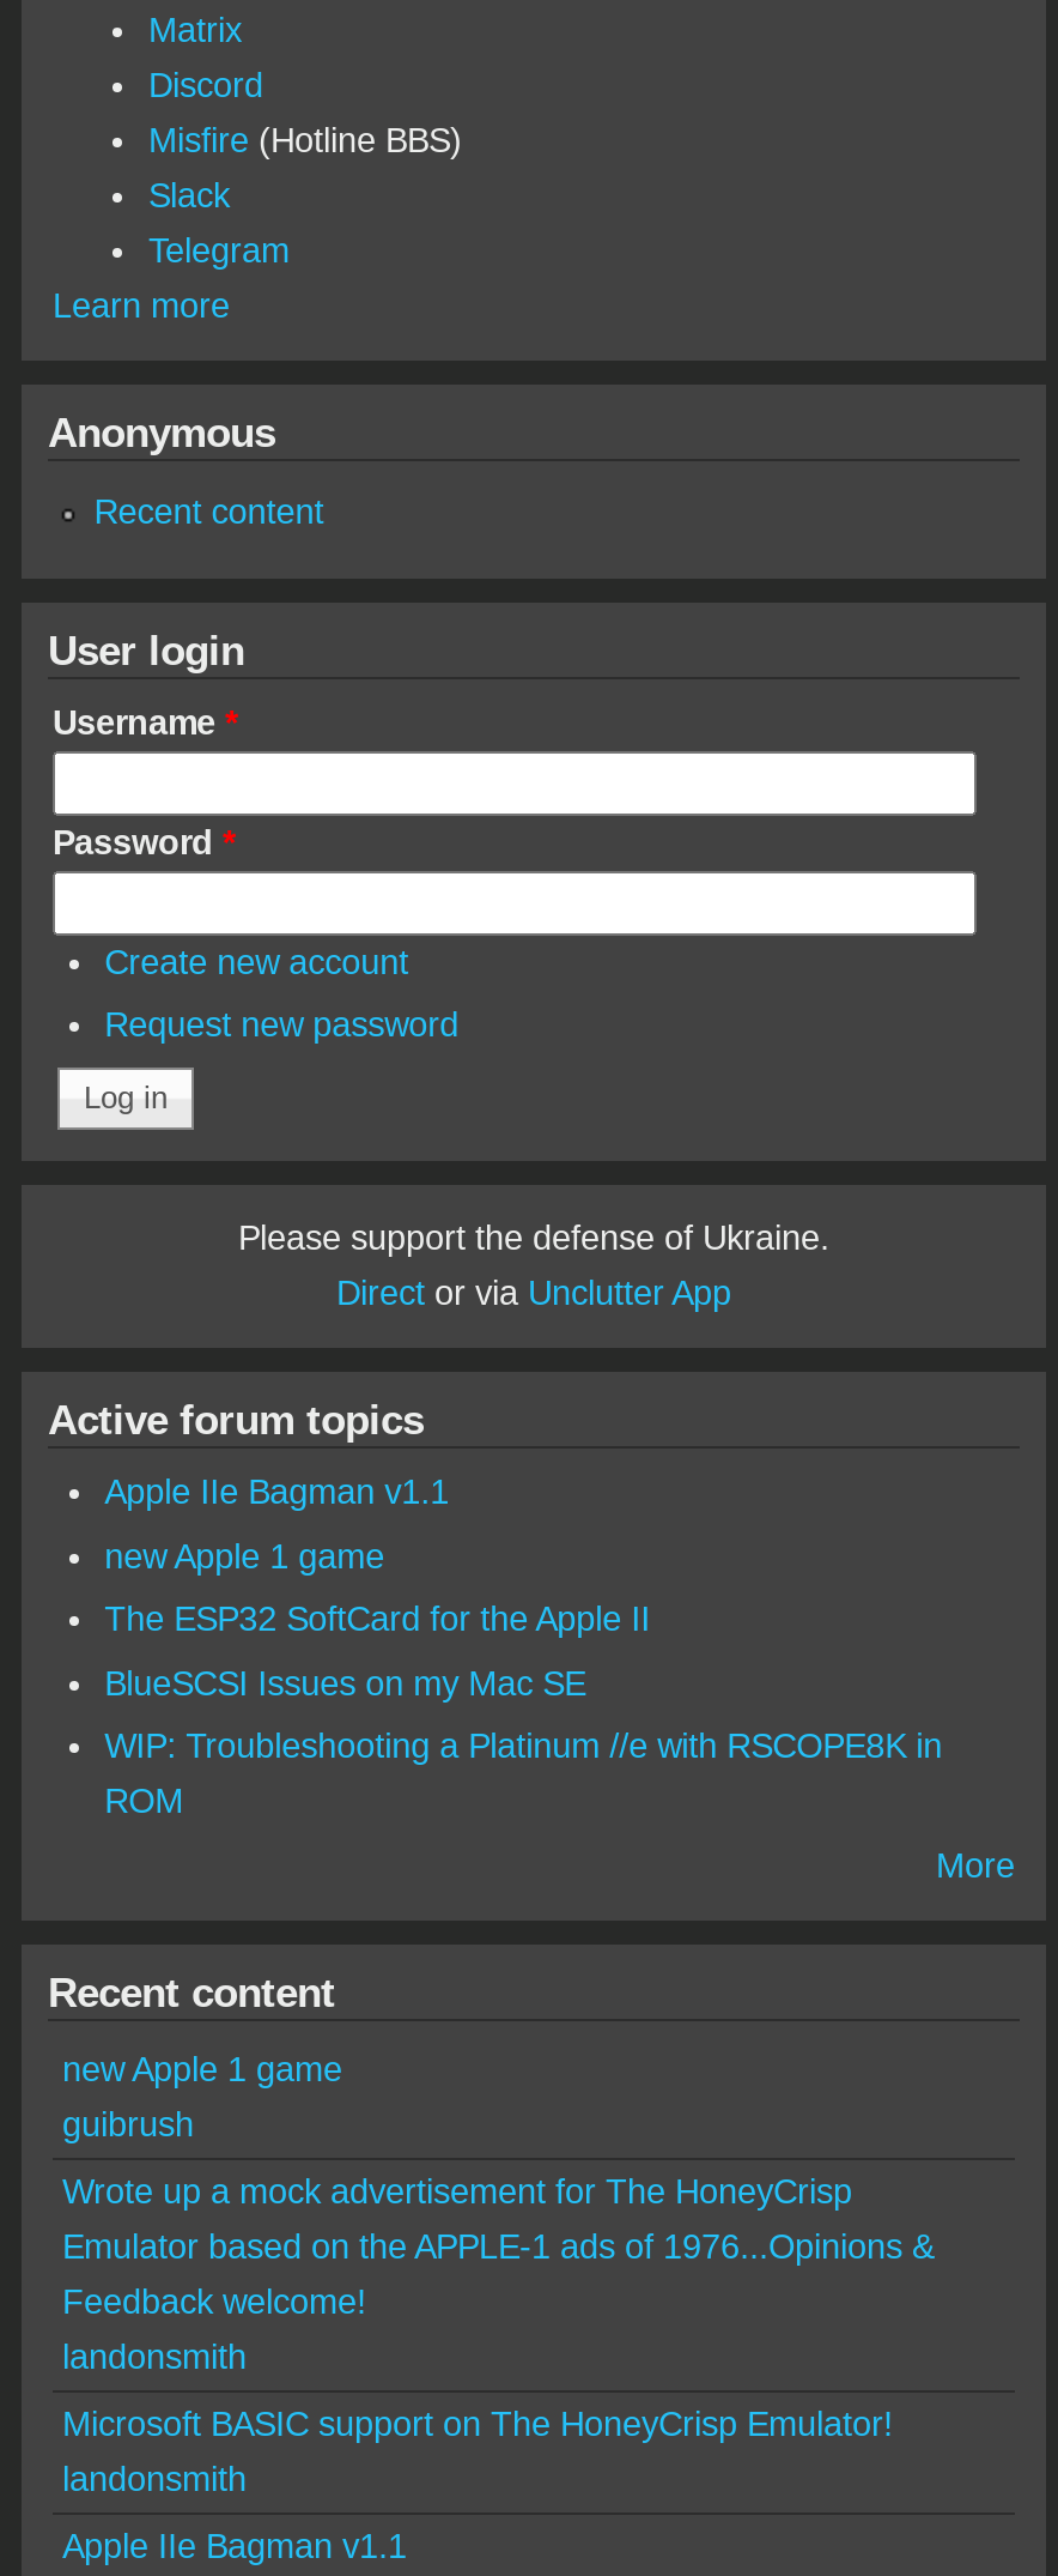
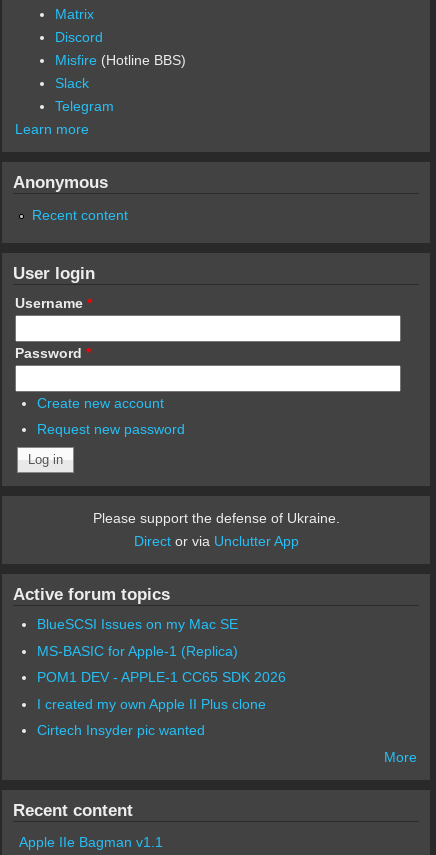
- Apple IIe Bagman v1.1
- new Apple 1 game
- The ESP32 SoftCard for the Apple II

- WIP: Troubleshooting a Platinum //e with RSCOPE8K in
- ROM
+ MS-BASIC for Apple-1 (Replica)
+ POM1 DEV - APPLE-1 CC65 SDK 2026
+ I created my own Apple II Plus clone
+ Cirtech Insyder pic wanted

- new Apple 1 game
- guibrush
- Wrote up a mock advertisement for The HoneyCrisp
- Emulator based on the APPLE-1 ads of 1976...Opinions &
- Feedback welcome!
- landonsmith
- Microsoft BASIC support on The HoneyCrisp Emulator!
- landonsmith
